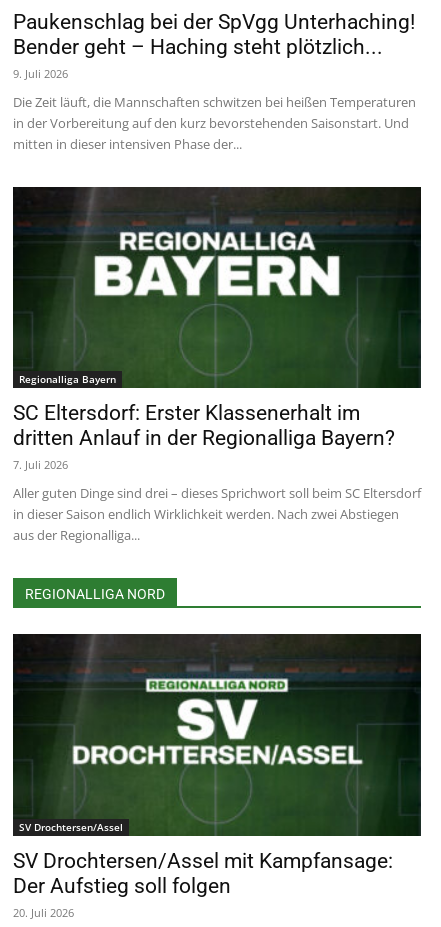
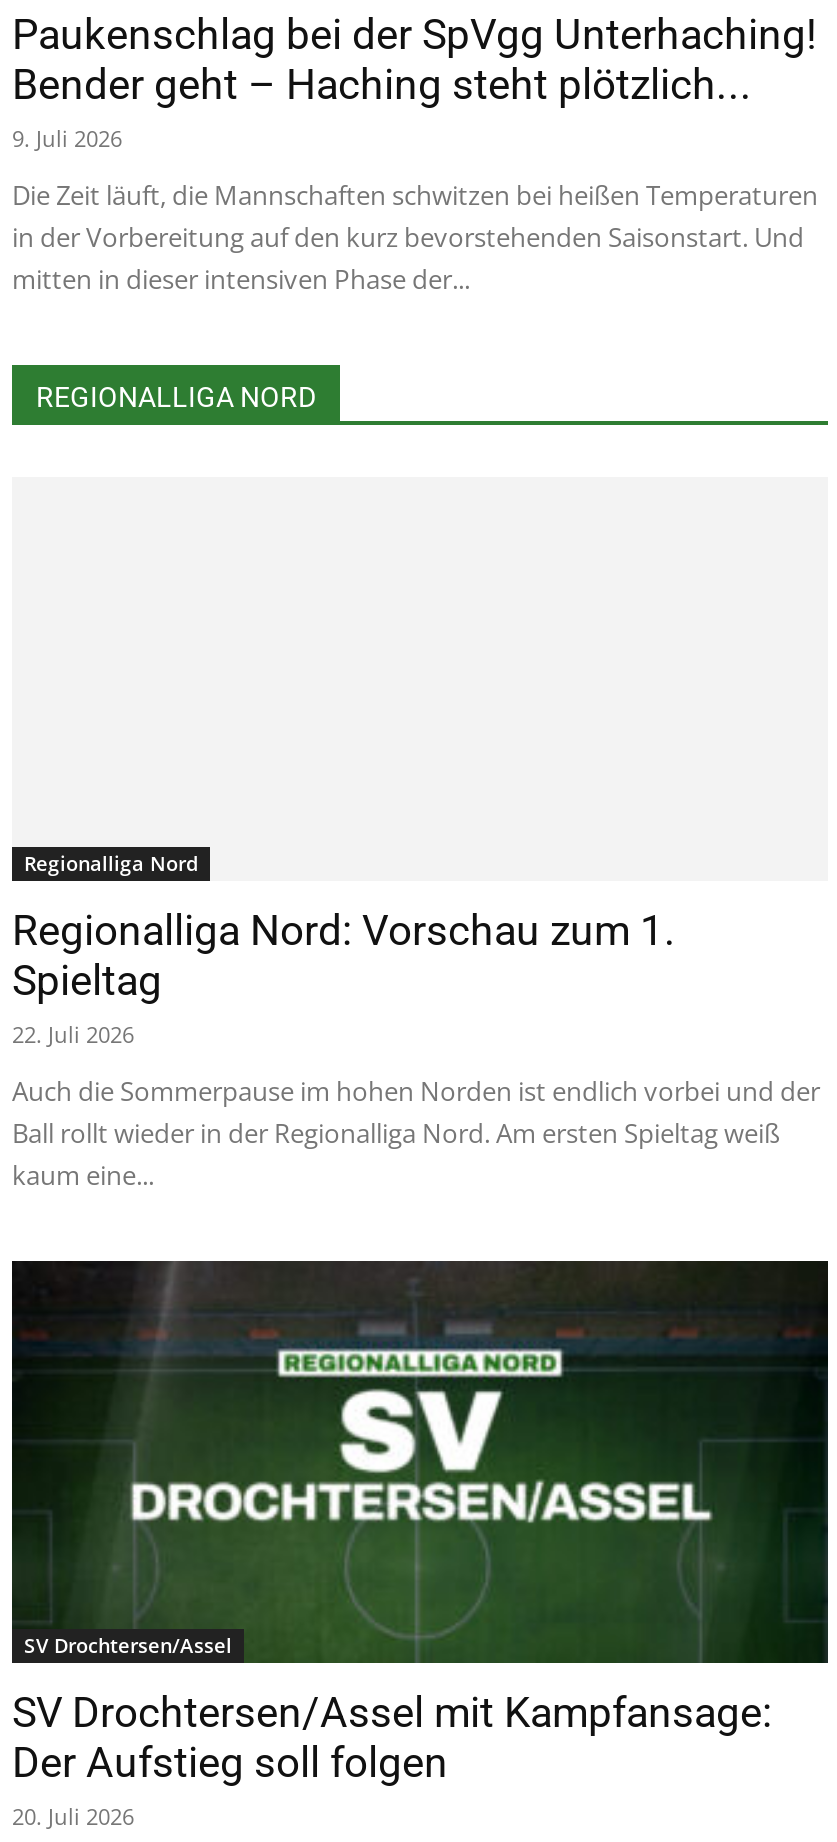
- [image]
- Regionalliga Bayern
- SC Eltersdorf: Erster Klassenerhalt im
- dritten Anlauf in der Regionalliga Bayern?
- 7. Juli 2026
- Aller guten Dinge sind drei – dieses Sprichwort soll beim SC Eltersdorf
- in dieser Saison endlich Wirklichkeit werden. Nach zwei Abstiegen
- aus der Regionalliga...

moved up: REGIONALLIGA NORD

+ Regionalliga Nord
+ Regionalliga Nord: Vorschau zum 1.
+ Spieltag
+ 22. Juli 2026
+ Auch die Sommerpause im hohen Norden ist endlich vorbei und der
+ Ball rollt wieder in der Regionalliga Nord. Am ersten Spieltag weiß
+ kaum eine...
